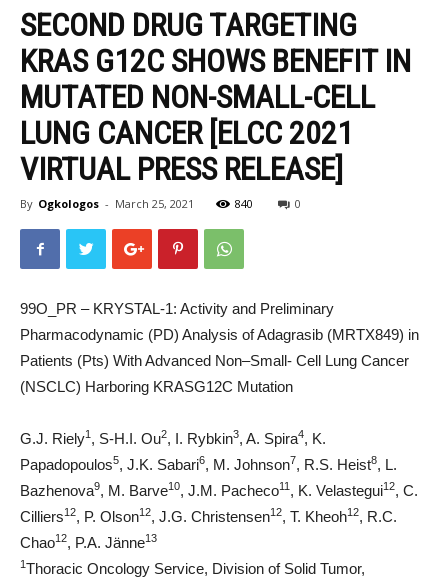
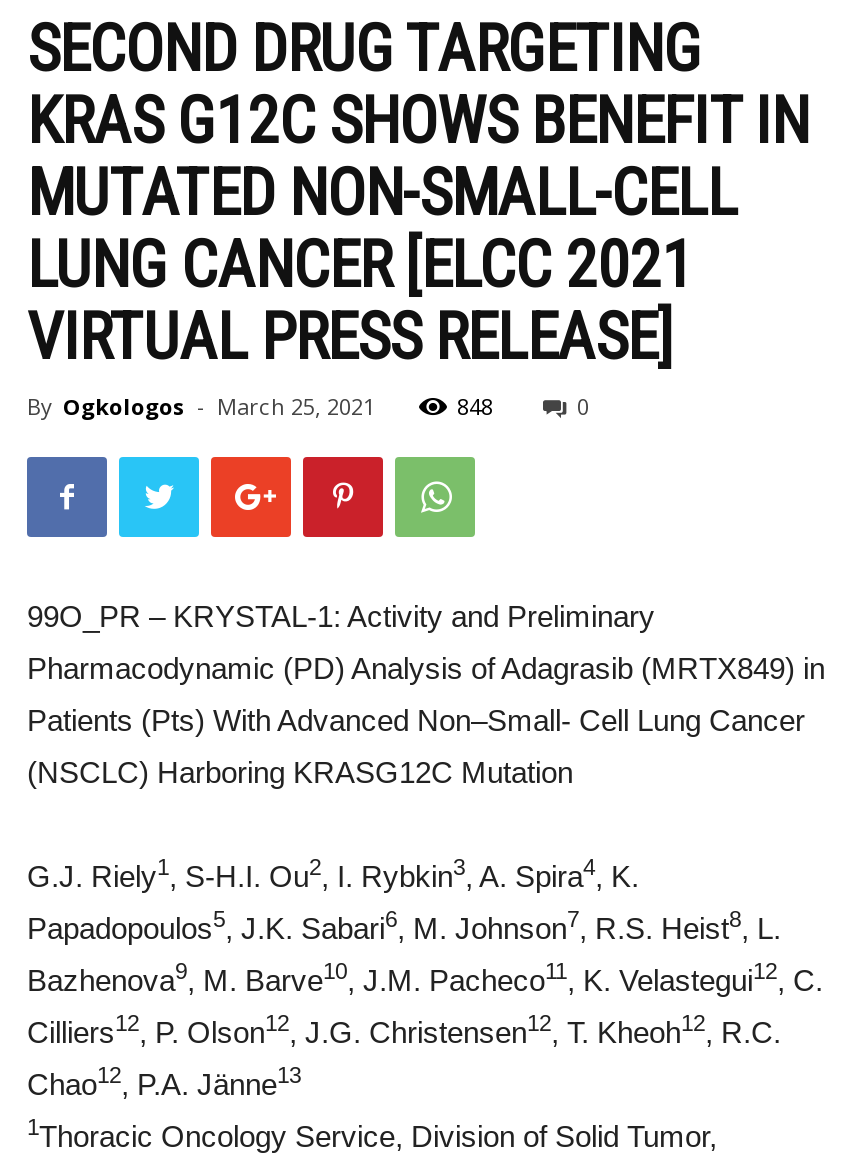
- 840
+ 848
